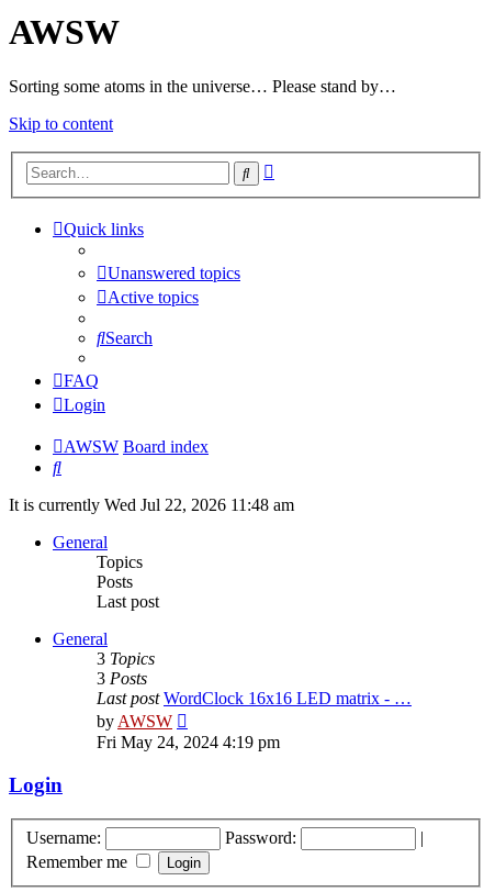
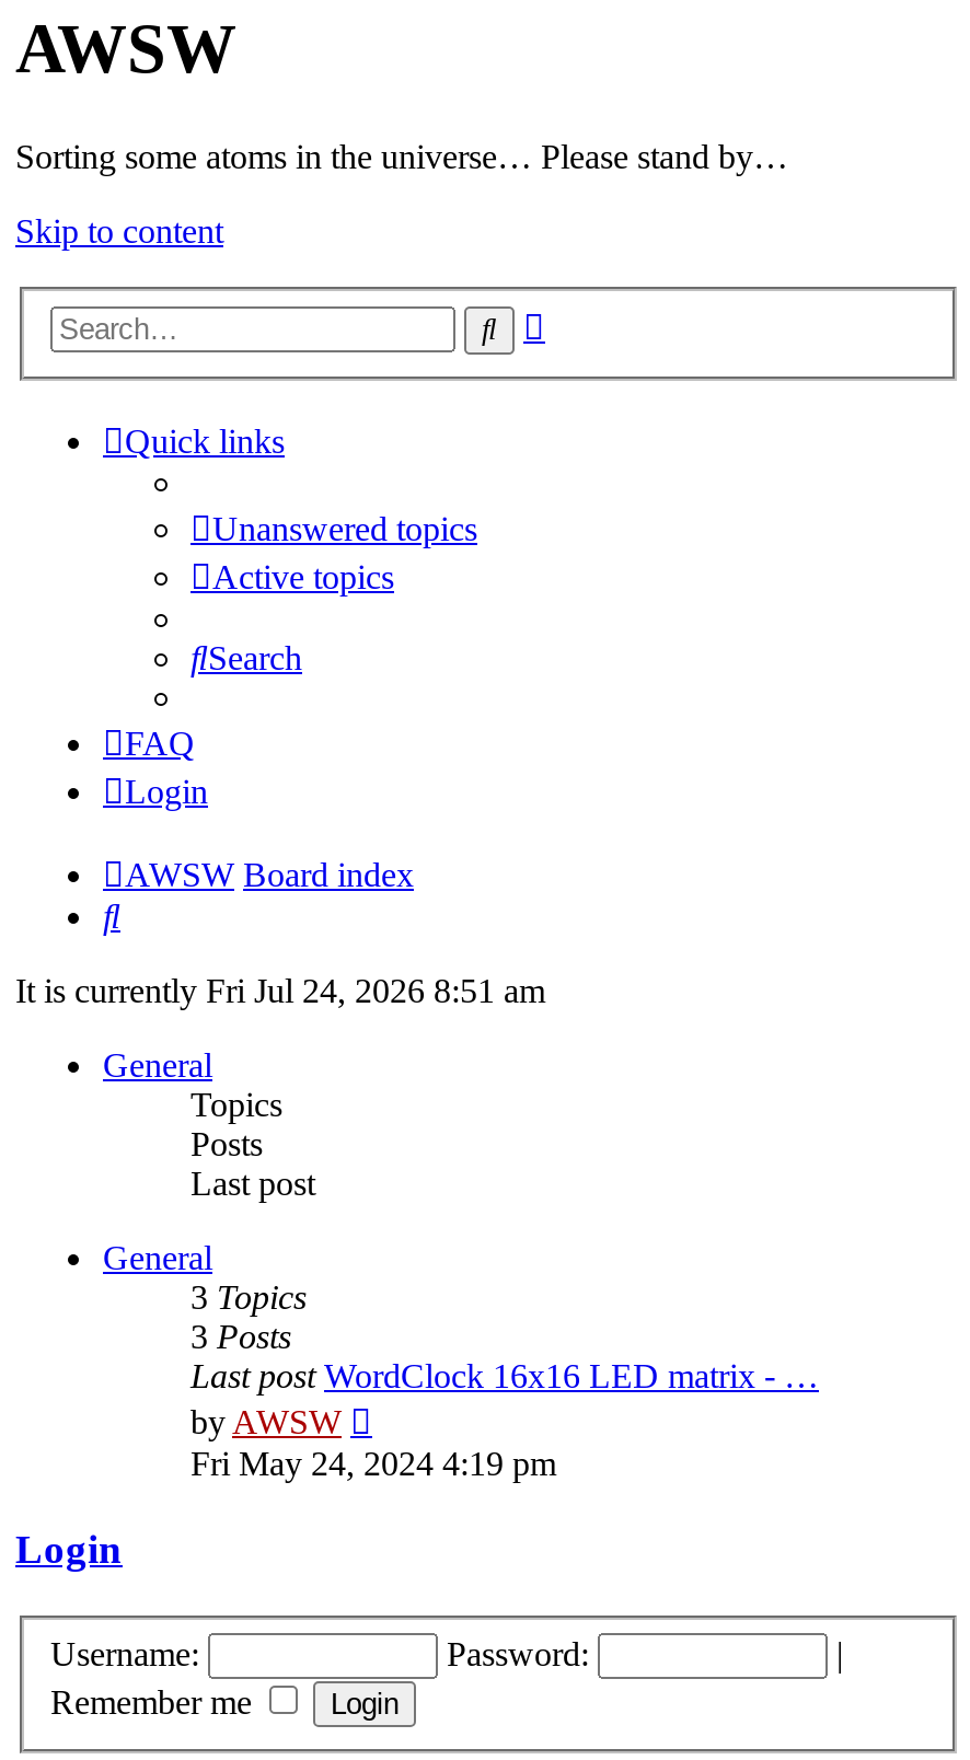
- It is currently Wed Jul 22, 2026 11:48 am
+ It is currently Fri Jul 24, 2026 8:51 am
